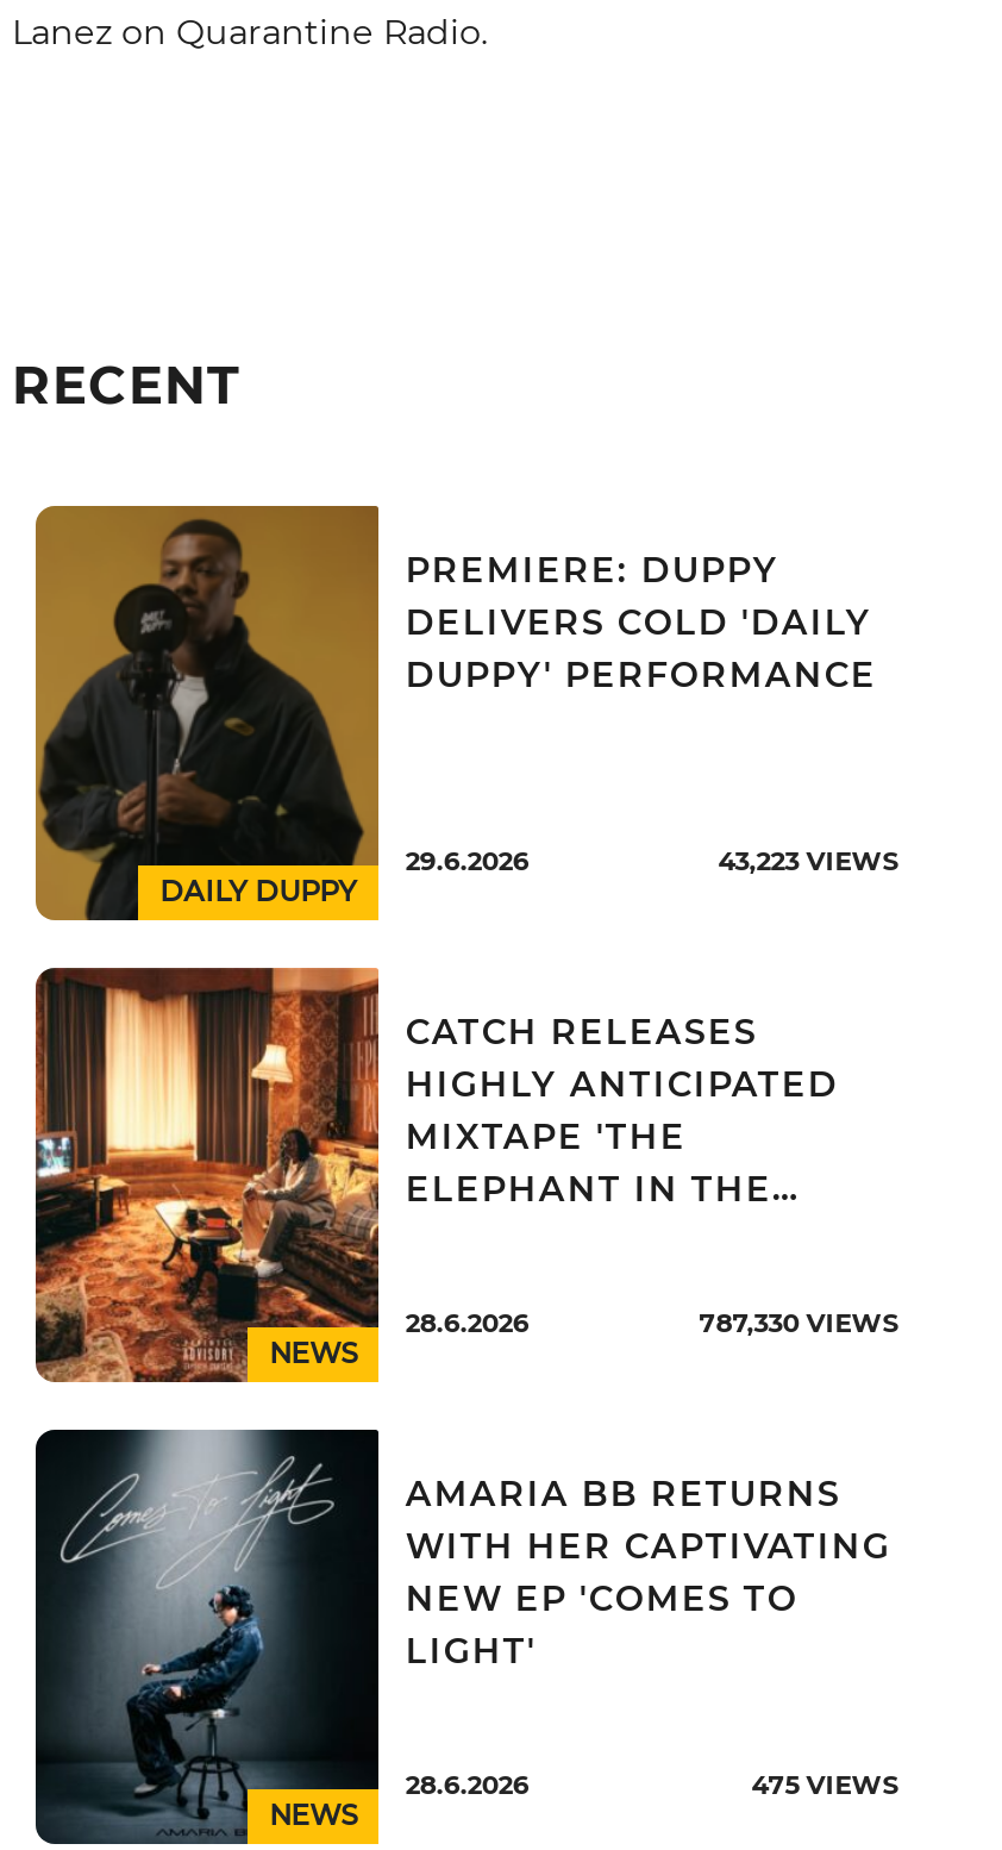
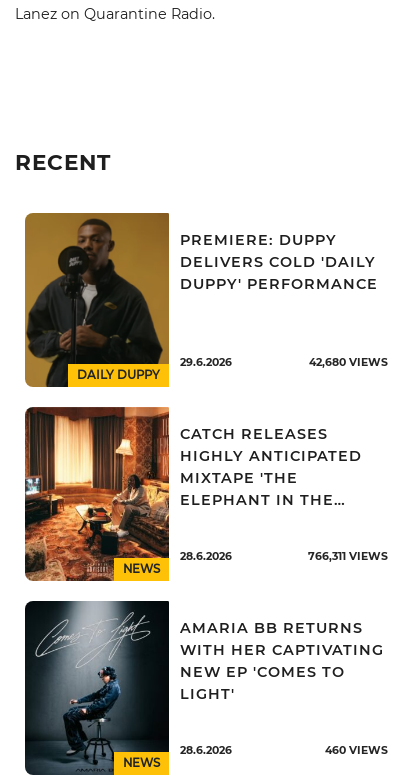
- 43,223 VIEWS
+ 42,680 VIEWS

- 787,330 VIEWS
+ 766,311 VIEWS

- 475 VIEWS
+ 460 VIEWS
